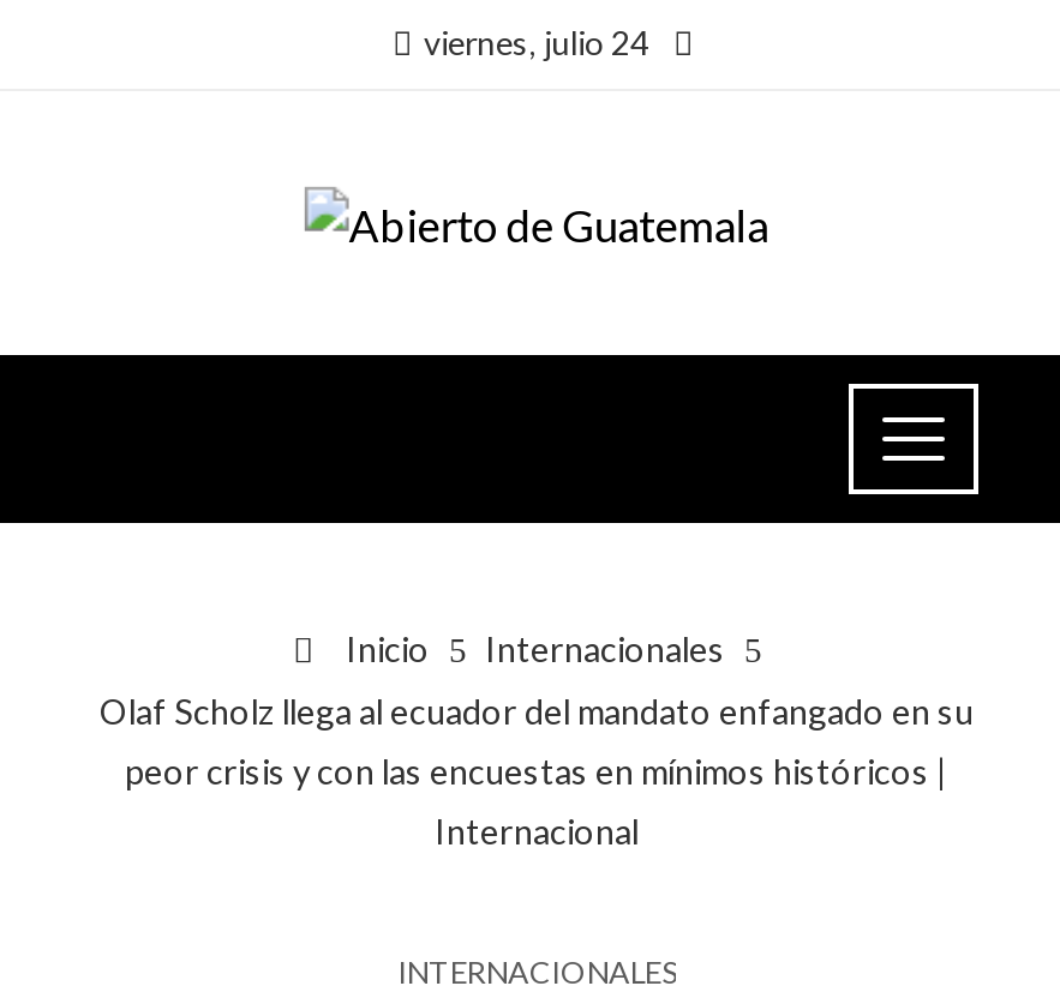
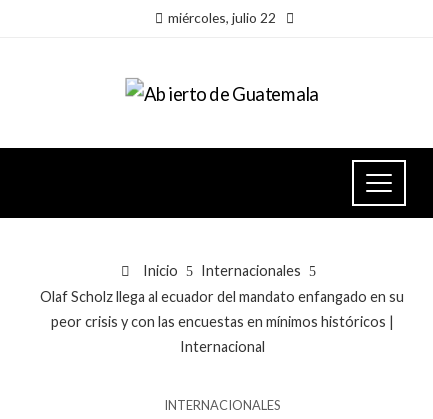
- viernes, julio 24
+ miércoles, julio 22
